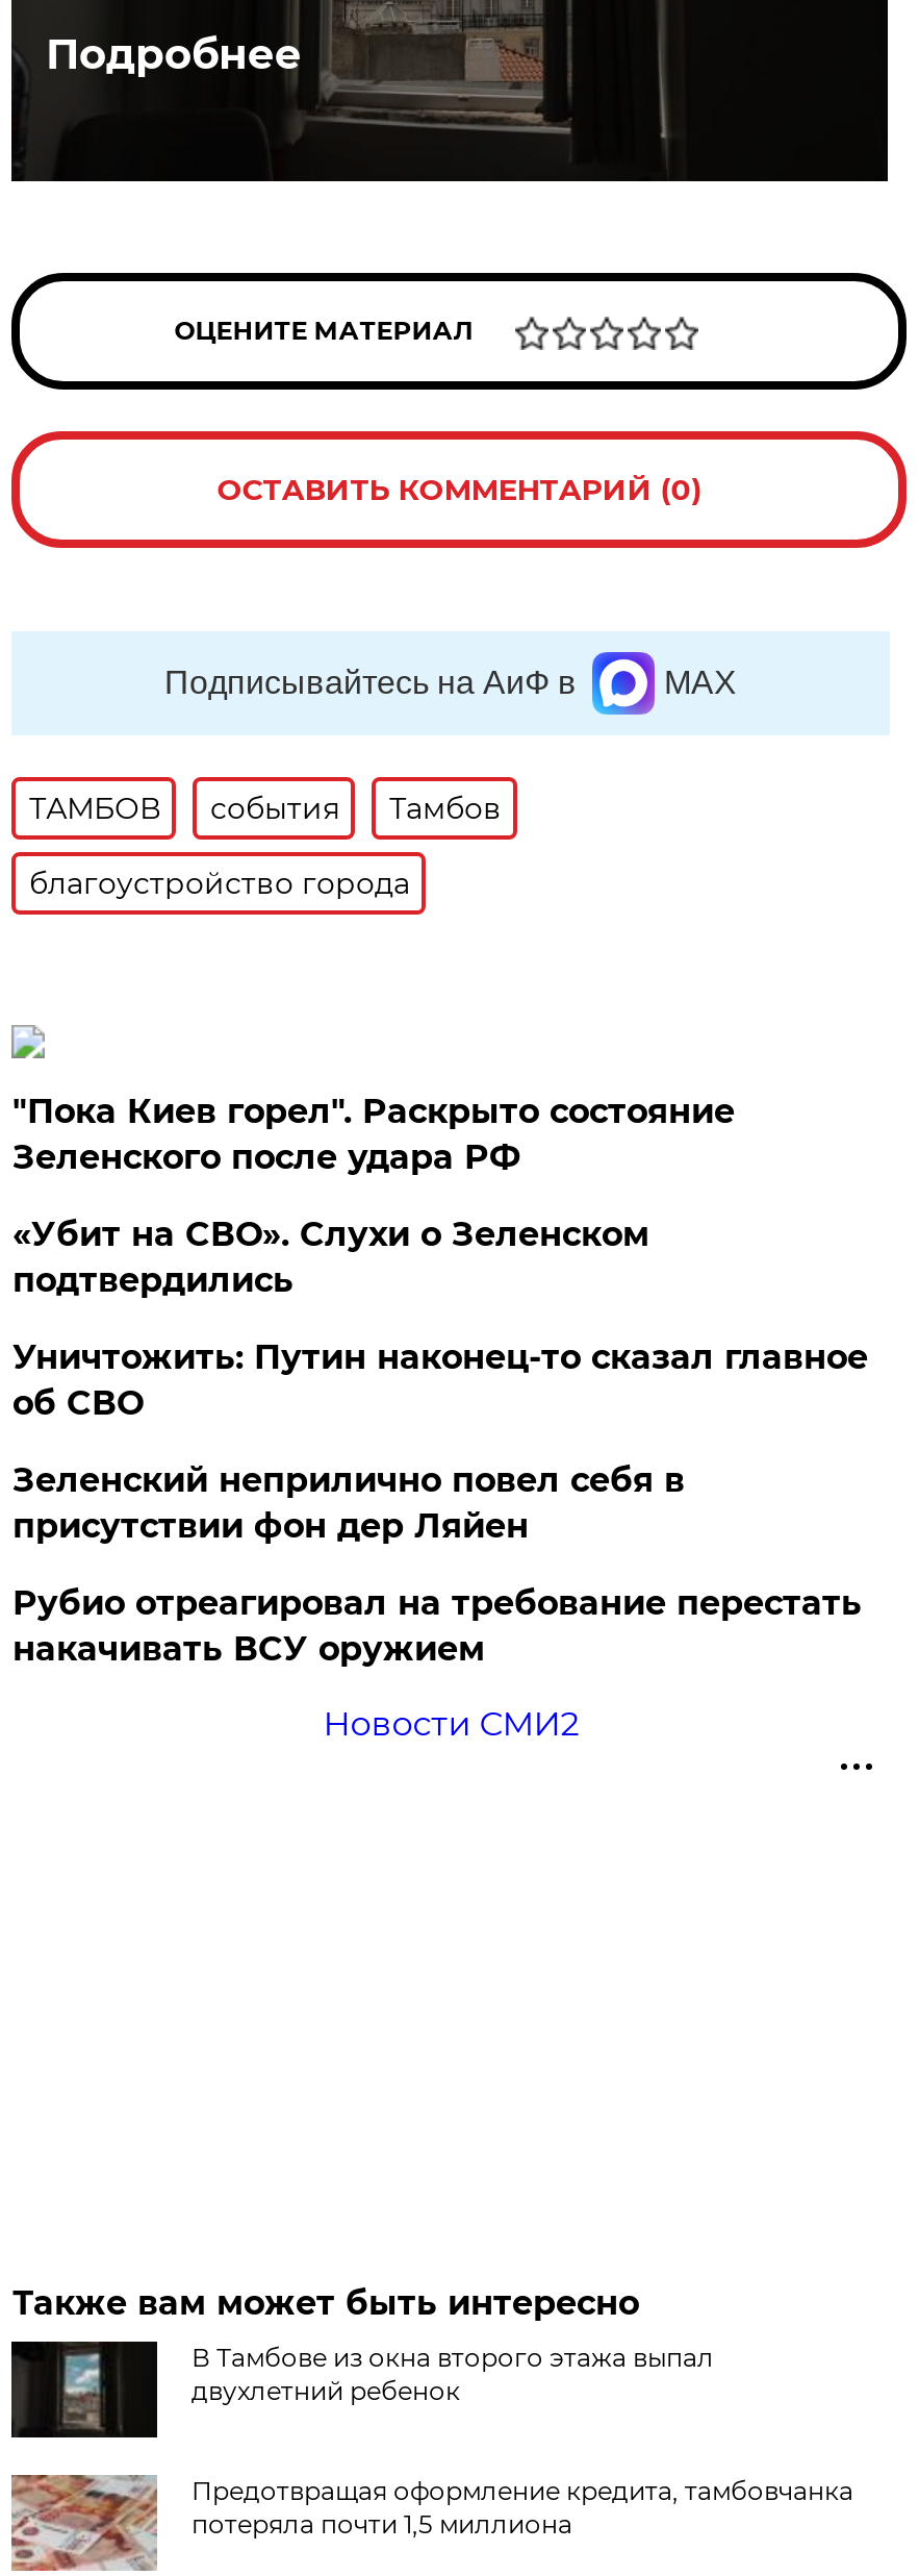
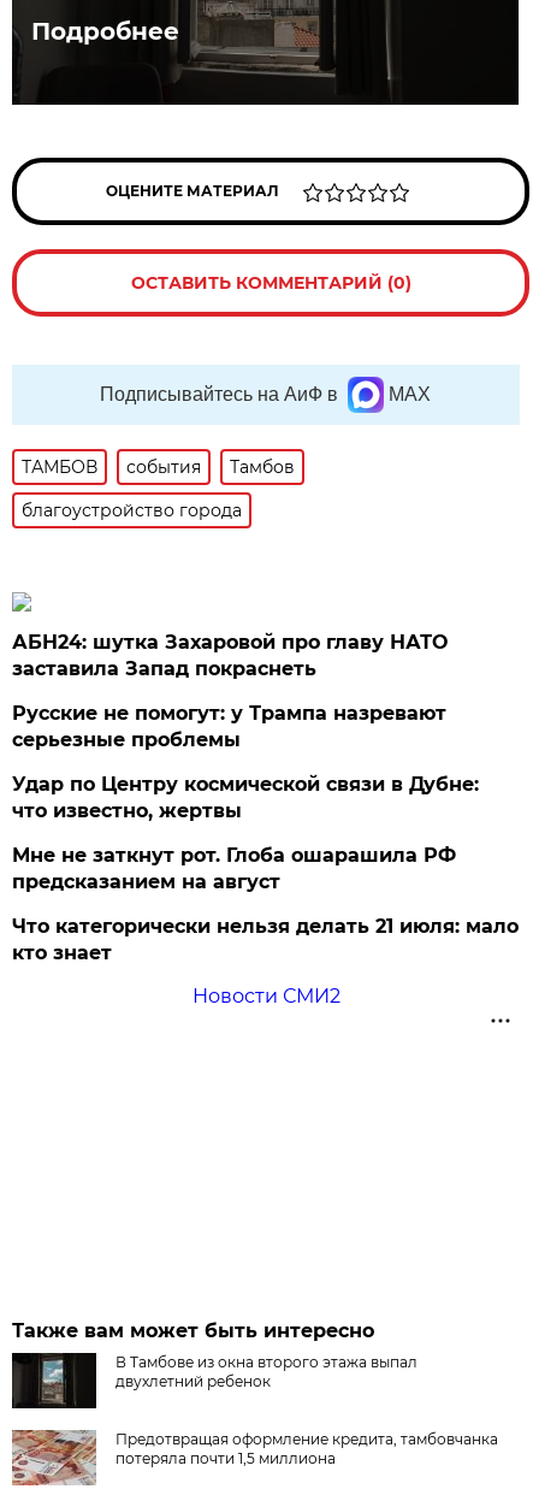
- "Пока Киев горел". Раскрыто состояние
- Зеленского после удара РФ
+ АБН24: шутка Захаровой про главу НАТО
+ заставила Запад покраснеть

- «Убит на СВО». Слухи о Зеленском
- подтвердились
+ Русские не помогут: у Трампа назревают
+ серьезные проблемы

- Уничтожить: Путин наконец-то сказал главное
- об СВО
+ Удар по Центру космической связи в Дубне:
+ что известно, жертвы

- Зеленский неприлично повел cебя в
- присутствии фон дер Ляйен
+ Мне не заткнут рот. Глоба ошарашила РФ
+ предсказанием на август

- Рубио отреагировал на требование перестать
- накачивать ВСУ оружием
+ Что категорически нельзя делать 21 июля: мало
+ кто знает
